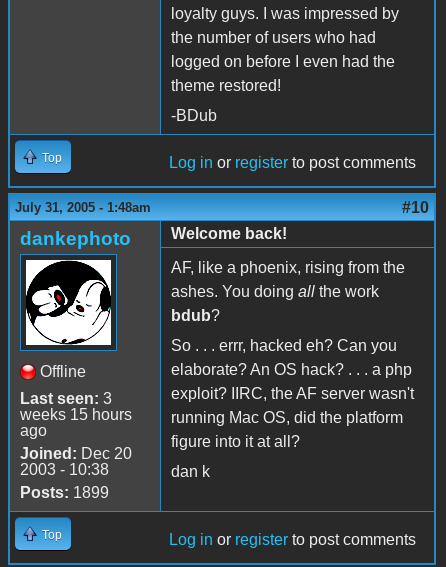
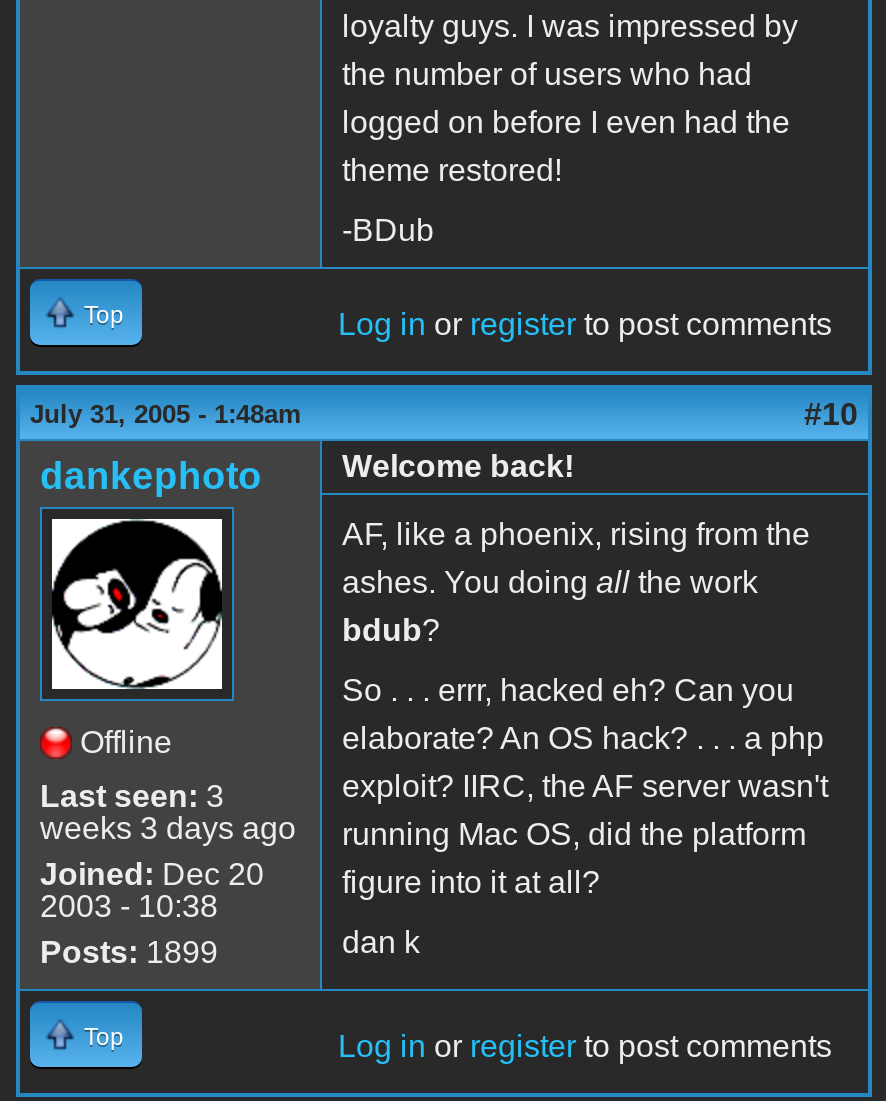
- weeks 15 hours
- ago
+ weeks 3 days ago
